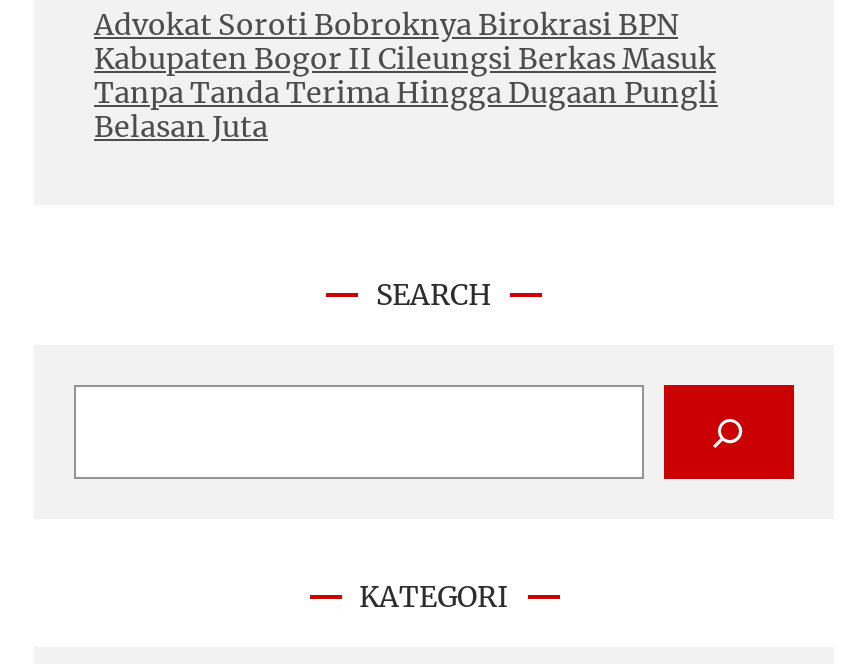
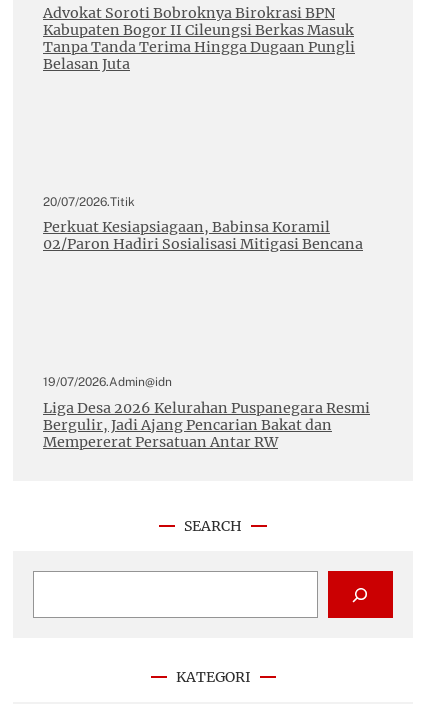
+ 20/07/2026.Titik
+ Perkuat Kesiapsiagaan, Babinsa Koramil
+ 02/Paron Hadiri Sosialisasi Mitigasi Bencana

+ 19/07/2026.Admin@idn
+ Liga Desa 2026 Kelurahan Puspanegara Resmi
+ Bergulir, Jadi Ajang Pencarian Bakat dan
+ Mempererat Persatuan Antar RW
